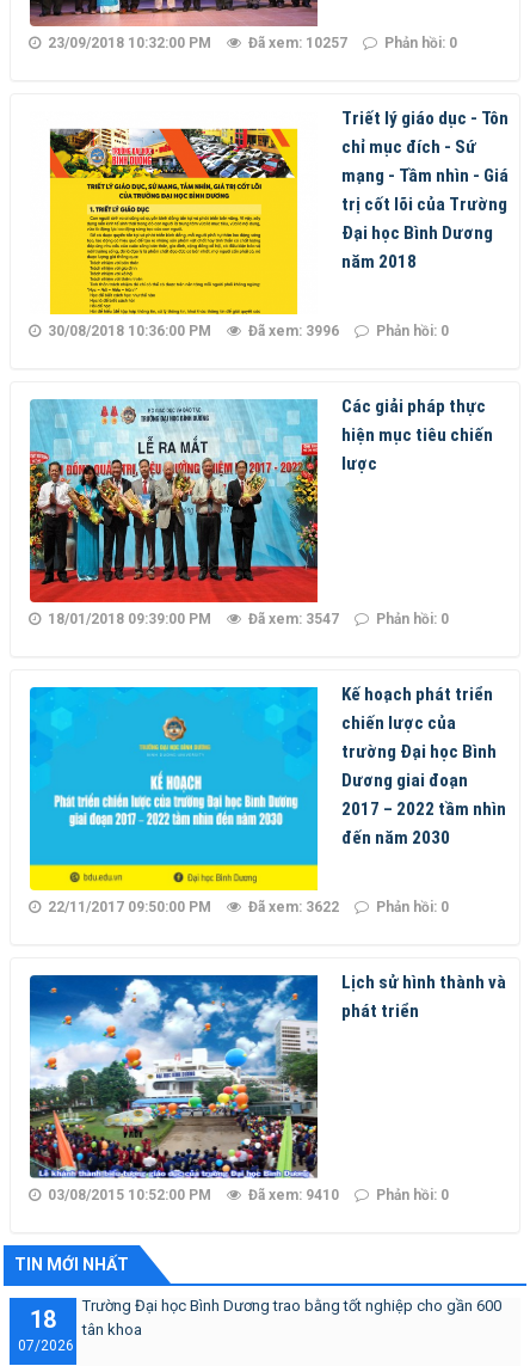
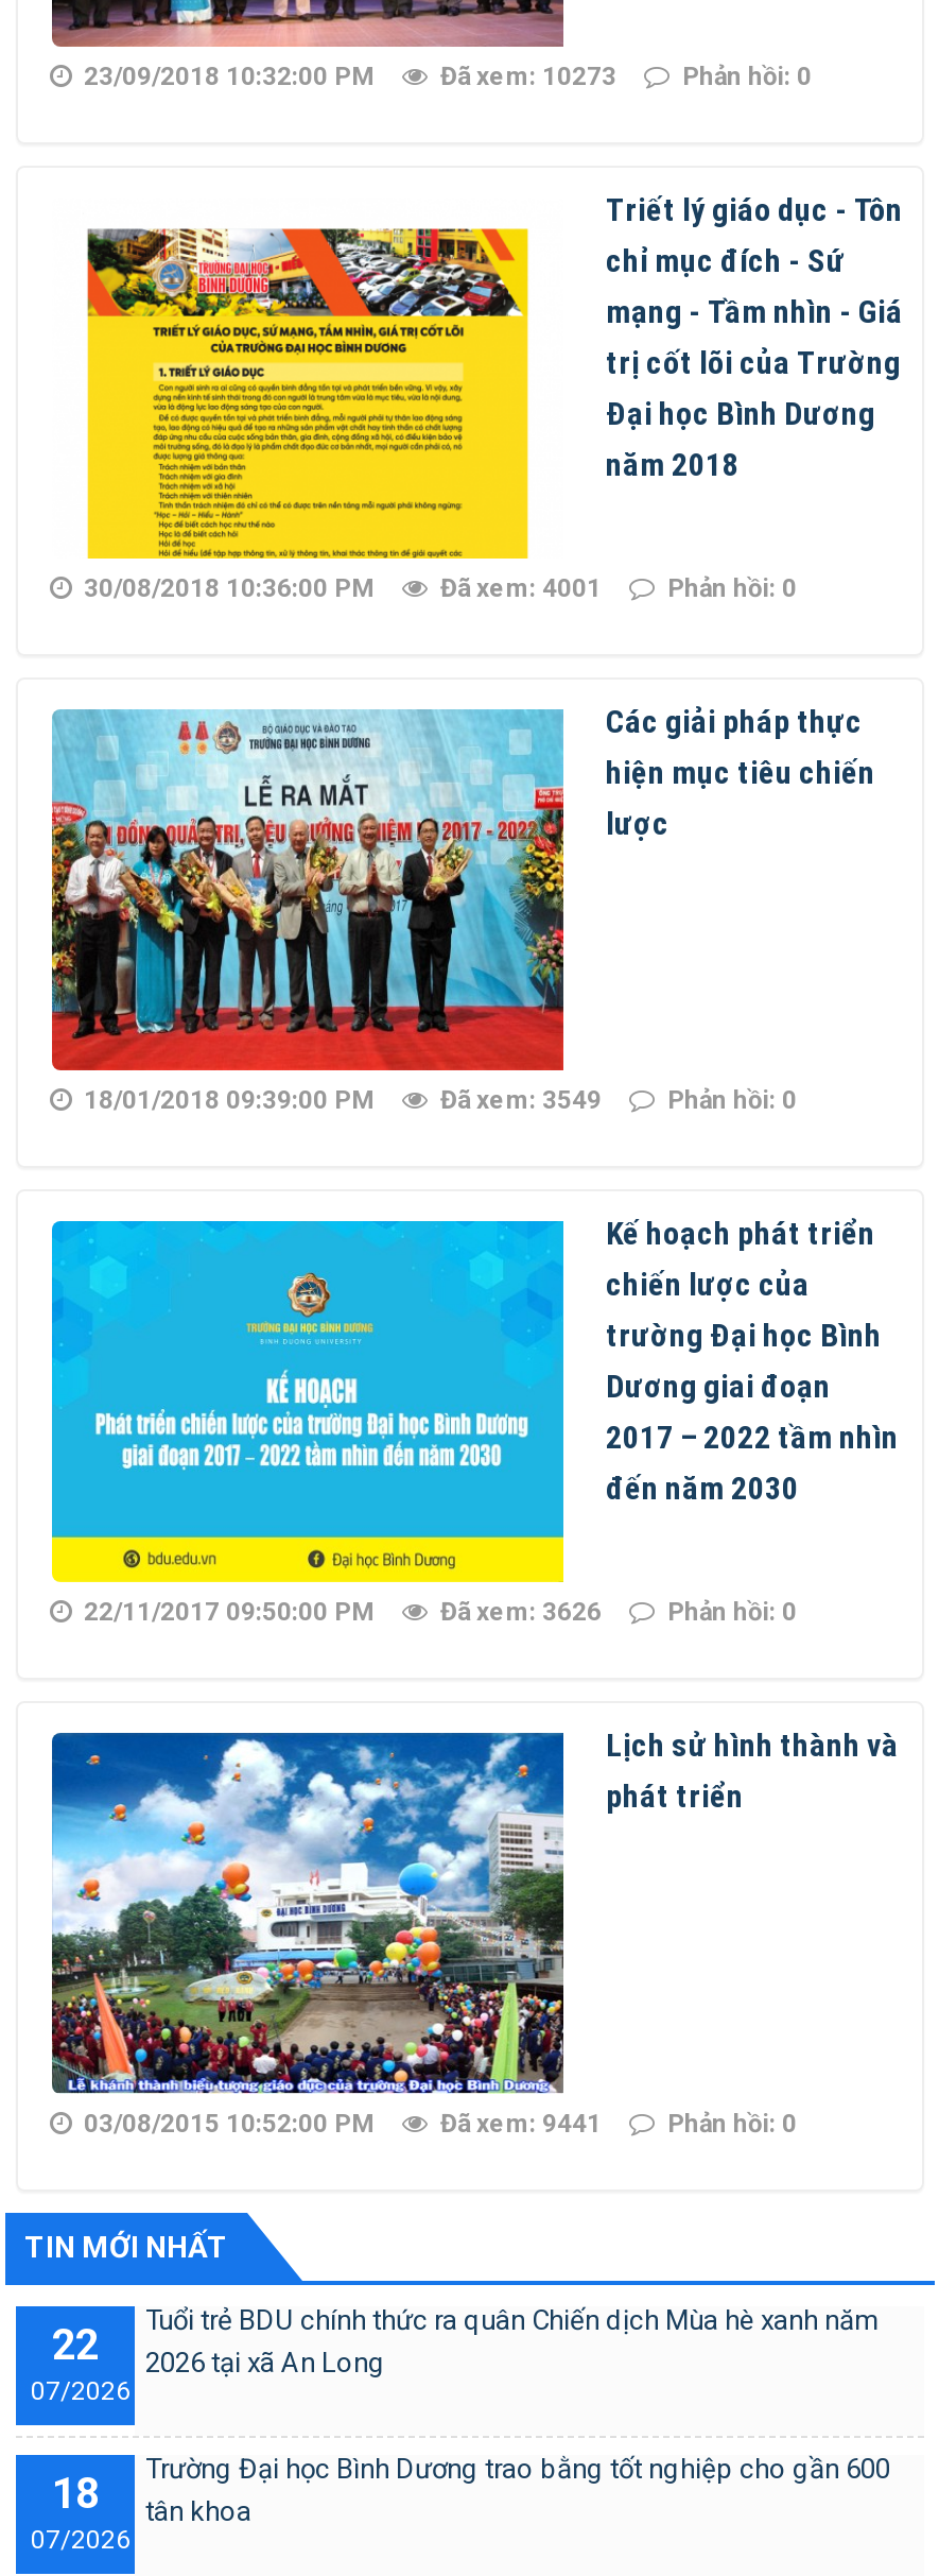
- 23/09/2018 10:32:00 PM Đã xem: 10257 Phản hồi: 0
+ 23/09/2018 10:32:00 PM Đã xem: 10273 Phản hồi: 0

- 30/08/2018 10:36:00 PM Đã xem: 3996 Phản hồi: 0
+ 30/08/2018 10:36:00 PM Đã xem: 4001 Phản hồi: 0

- 18/01/2018 09:39:00 PM Đã xem: 3547 Phản hồi: 0
+ 18/01/2018 09:39:00 PM Đã xem: 3549 Phản hồi: 0

- 22/11/2017 09:50:00 PM Đã xem: 3622 Phản hồi: 0
+ 22/11/2017 09:50:00 PM Đã xem: 3626 Phản hồi: 0

- 03/08/2015 10:52:00 PM Đã xem: 9410 Phản hồi: 0
+ 03/08/2015 10:52:00 PM Đã xem: 9441 Phản hồi: 0

+ 22
+ 07/2026

+ Tuổi trẻ BDU chính thức ra quân Chiến dịch Mùa hè xanh năm
+ 2026 tại xã An Long
